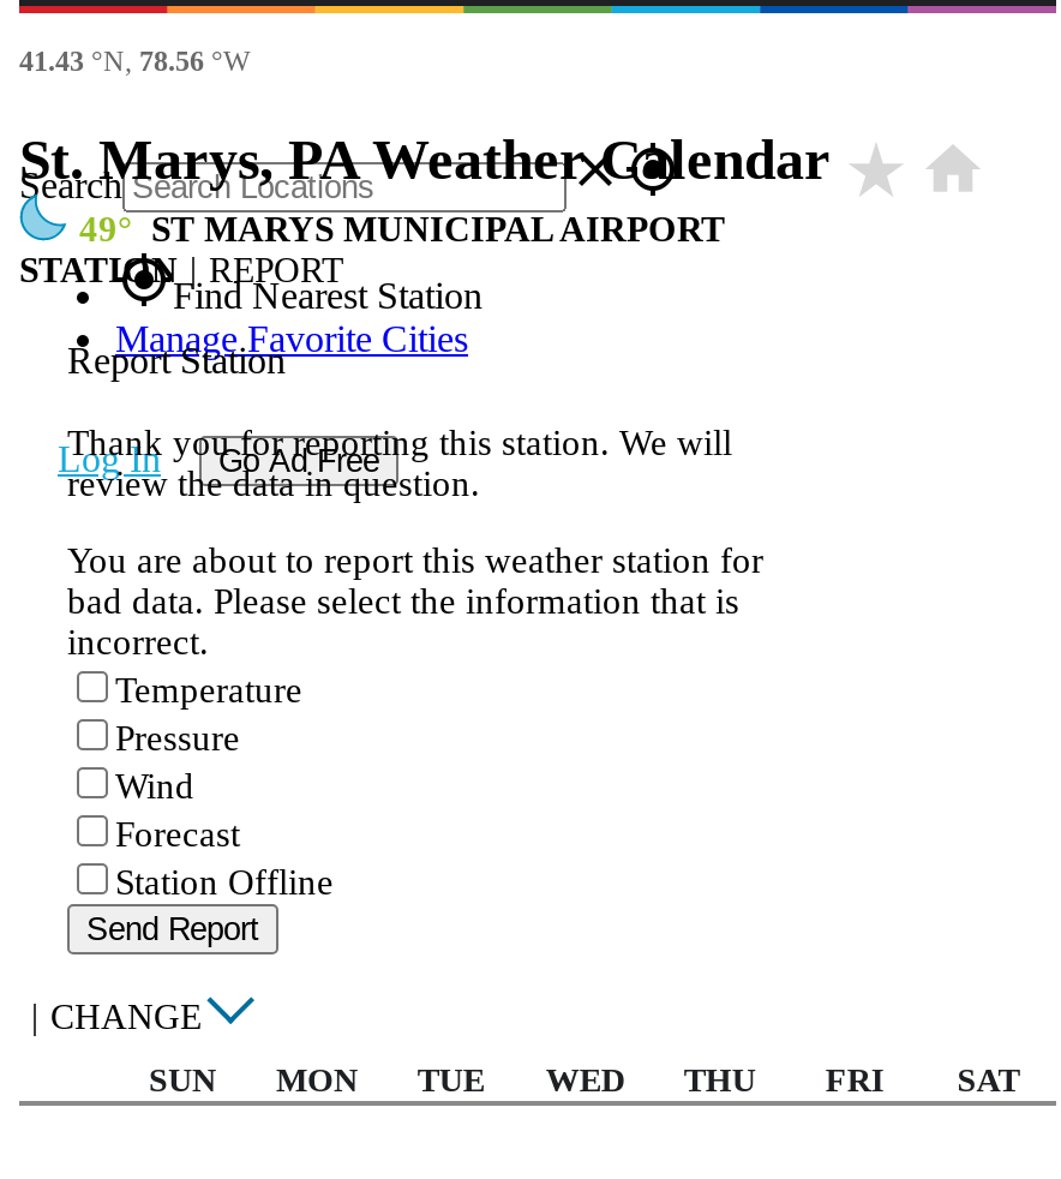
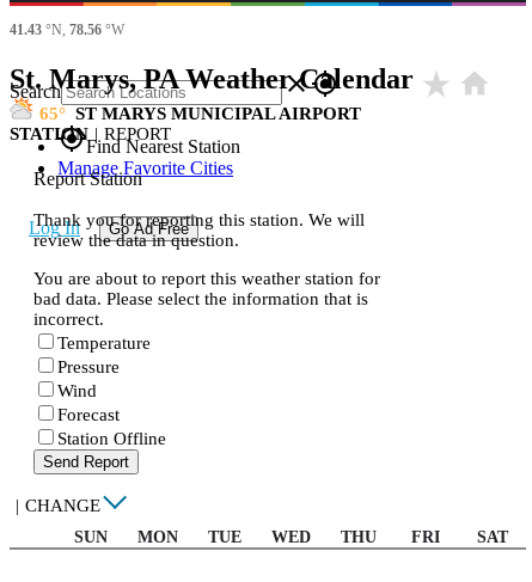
- 49 ST MARYS MUNICIPAL AIRPORT
+ 65 ST MARYS MUNICIPAL AIRPORT
